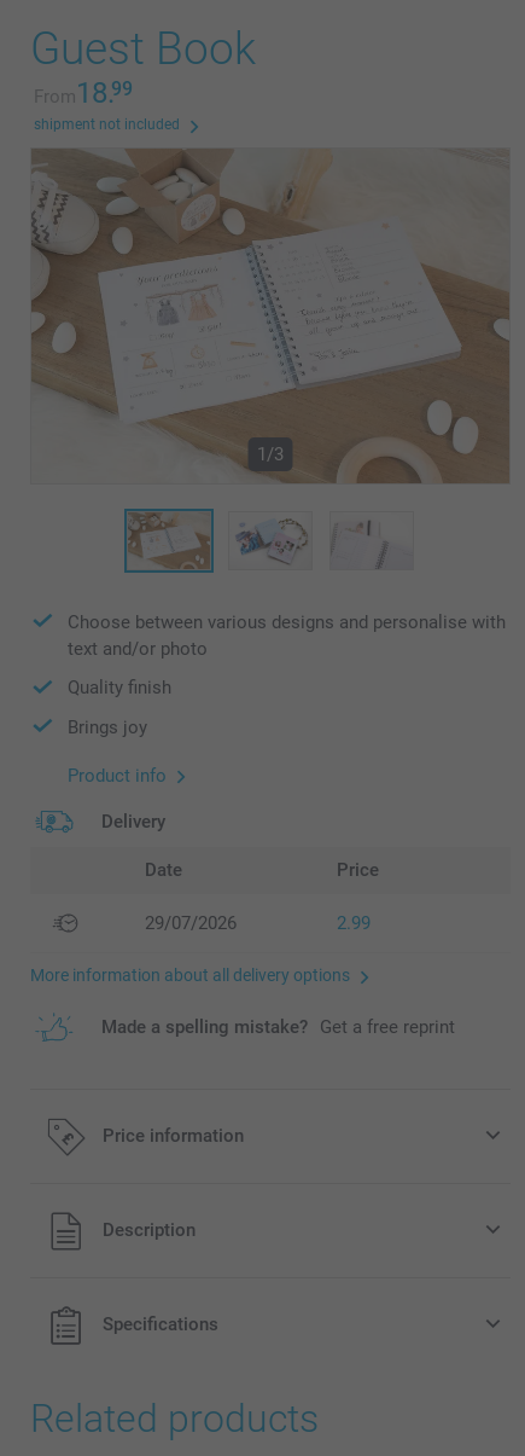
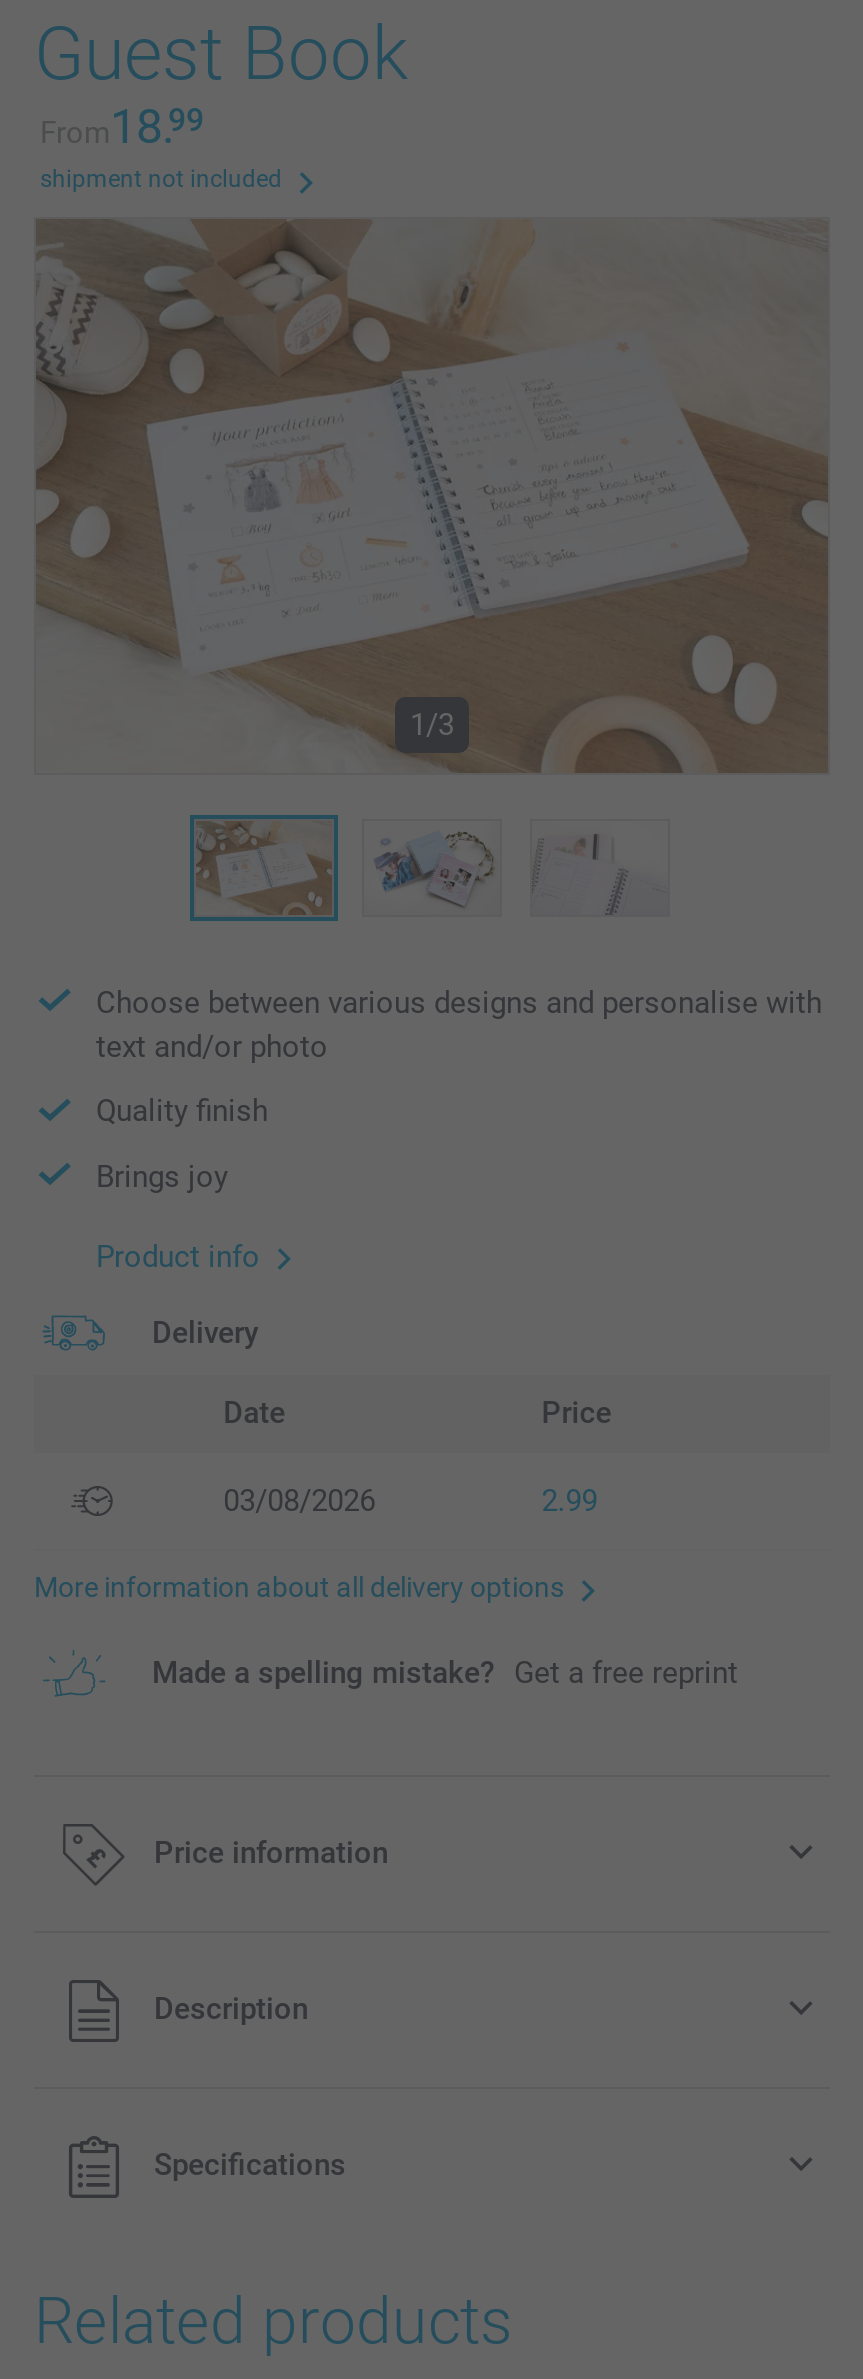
- 29/07/2026
+ 03/08/2026
